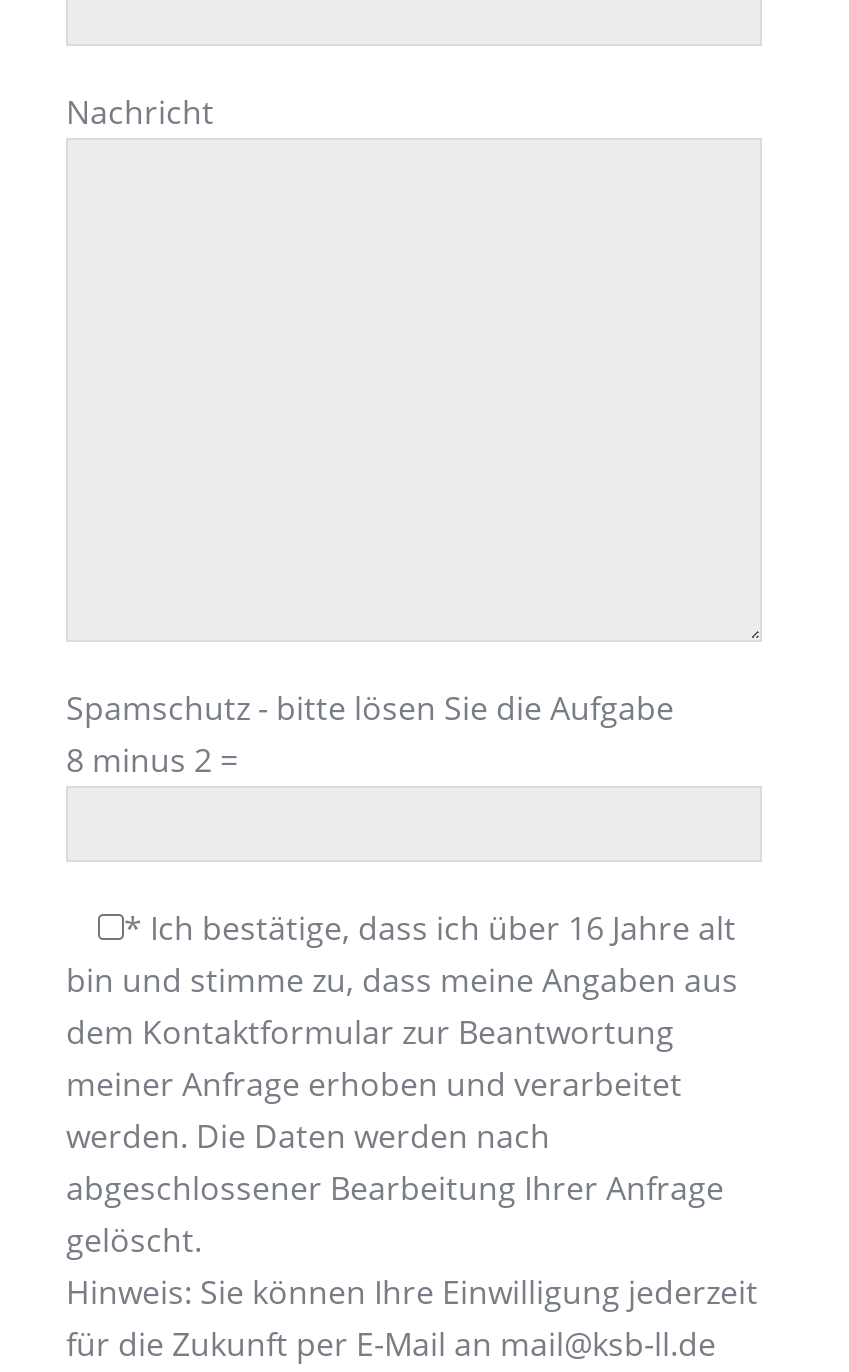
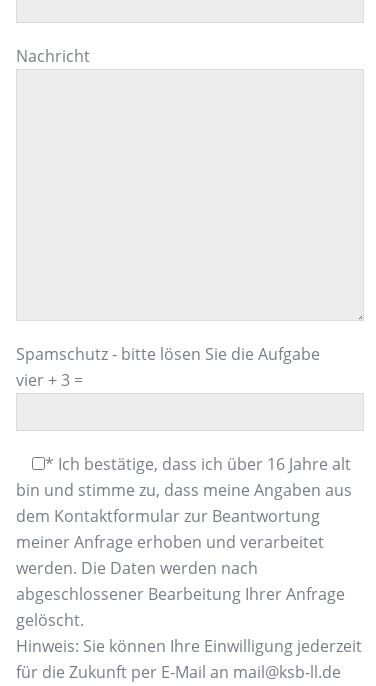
- 8 minus 2 =
+ vier + 3 =
